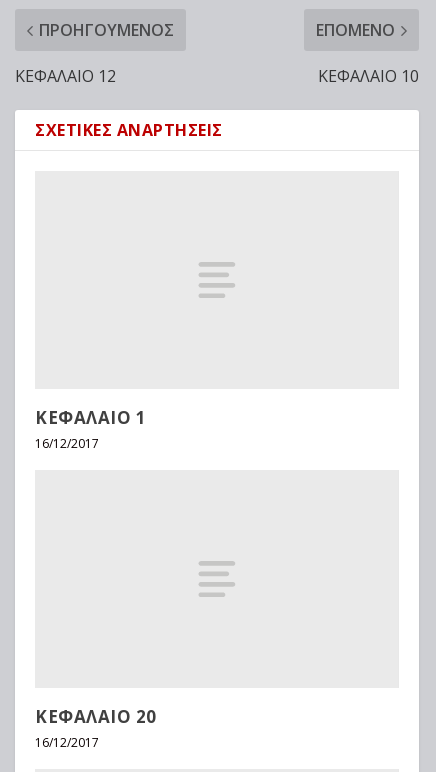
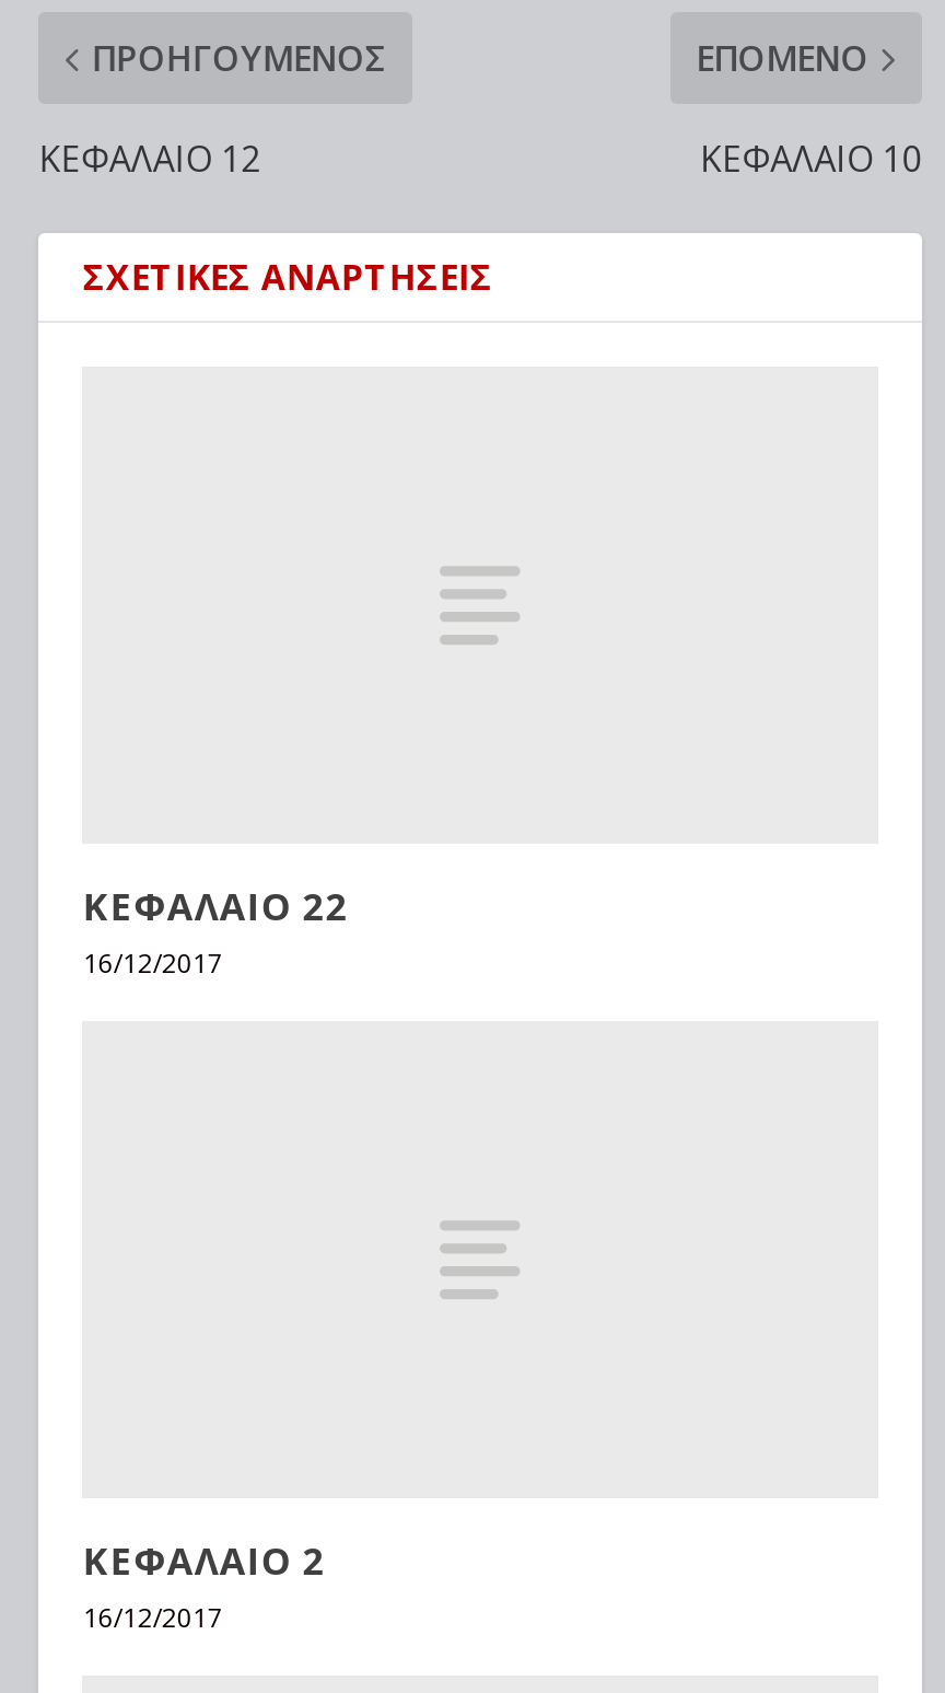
- ΚΕΦΑΛΑΙΟ 1
+ ΚΕΦΑΛΑΙΟ 22

- ΚΕΦΑΛΑΙΟ 20
+ ΚΕΦΑΛΑΙΟ 2
